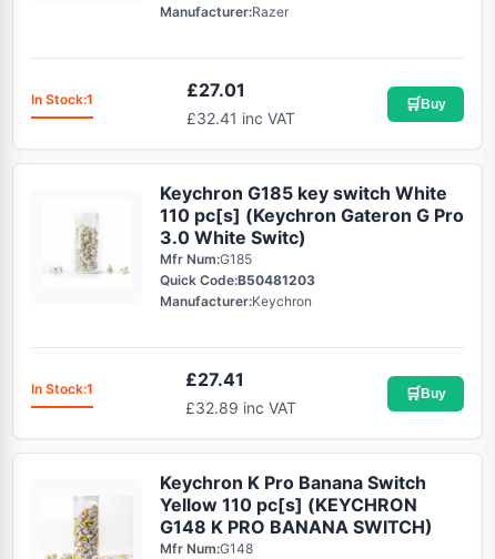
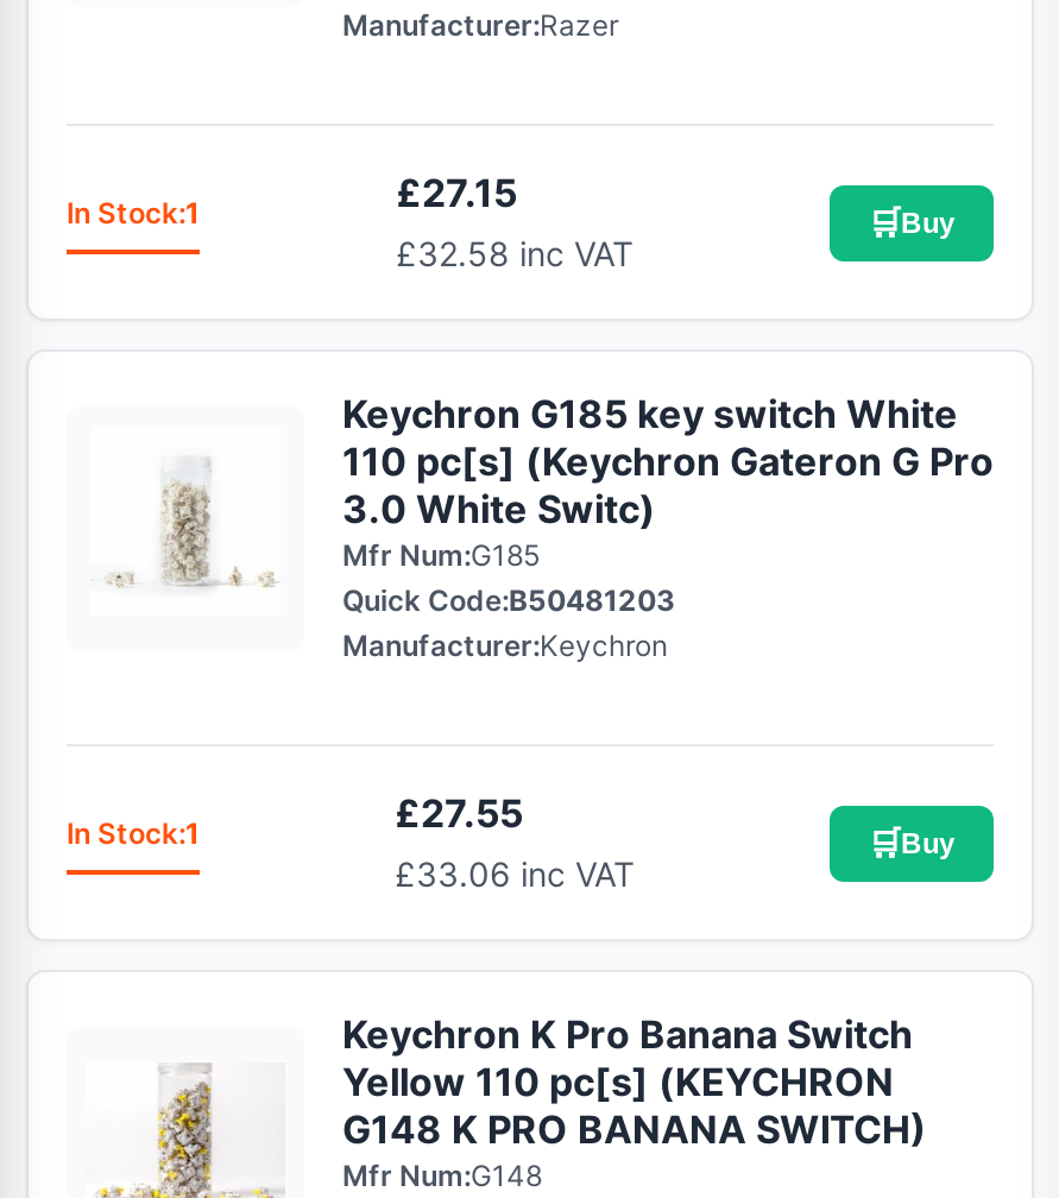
- £27.01
+ £27.15

- £32.41 inc VAT
+ £32.58 inc VAT

- £27.41
+ £27.55

- £32.89 inc VAT
+ £33.06 inc VAT
